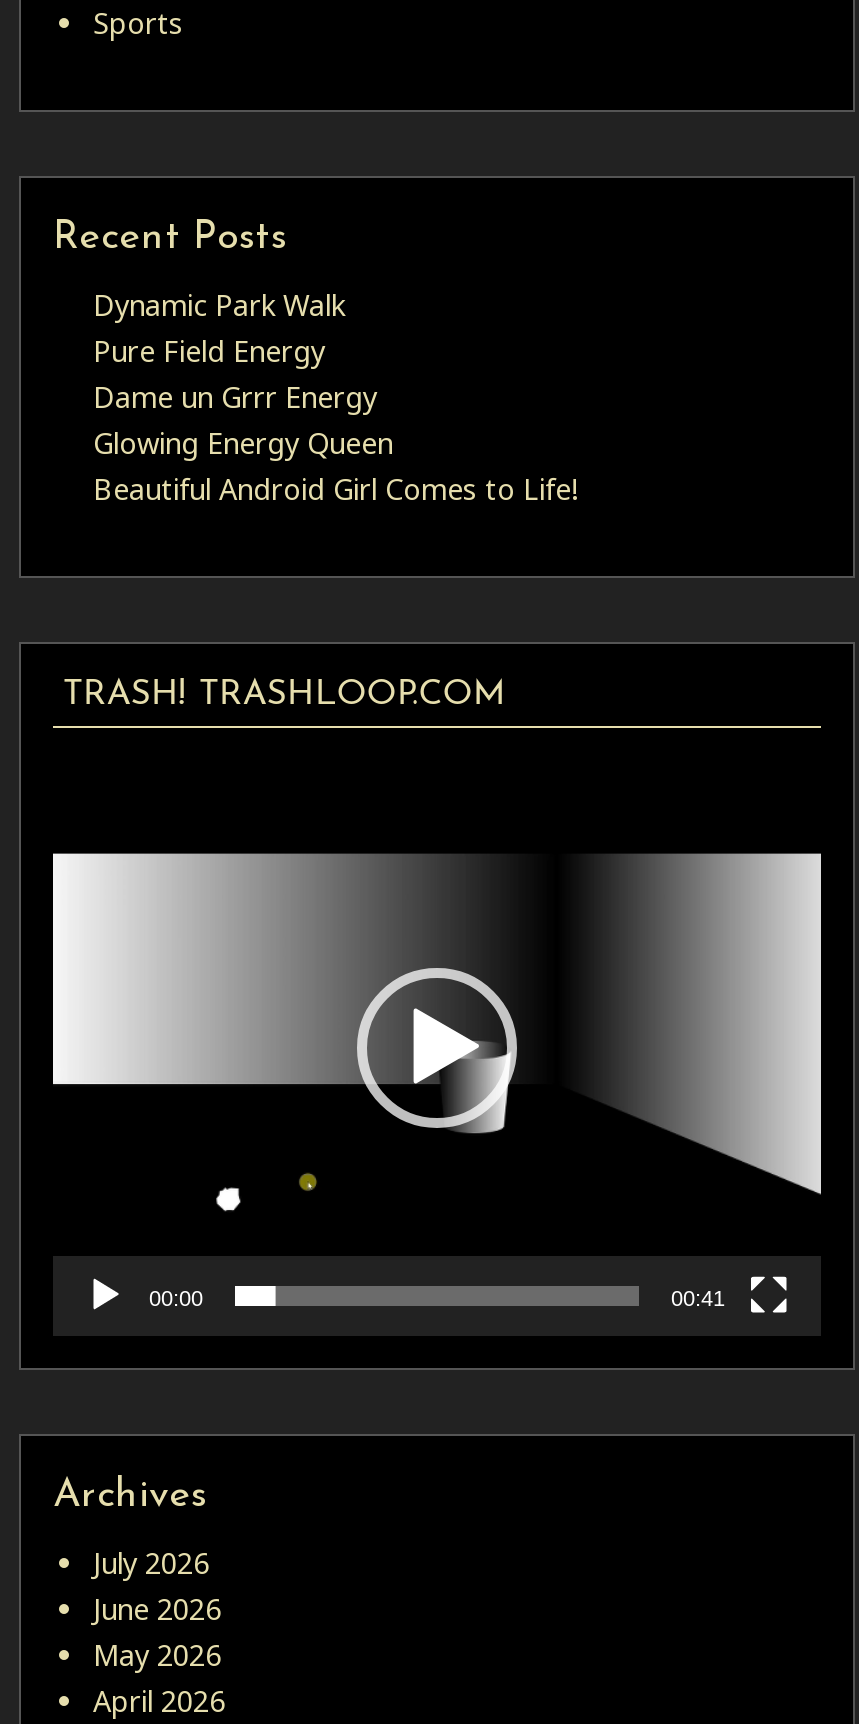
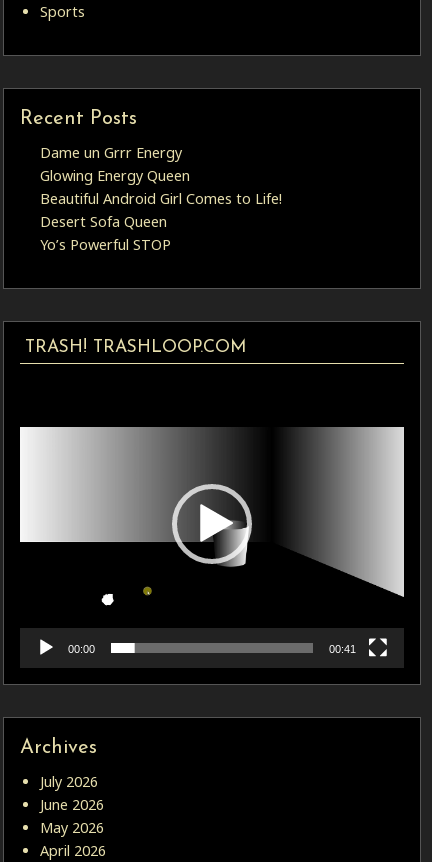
- Dynamic Park Walk
- Pure Field Energy

moved up: Dame un Grrr Energy | Glowing Energy Queen | Beautiful Android Girl Comes to Life!

+ Desert Sofa Queen
+ Yo’s Powerful STOP
